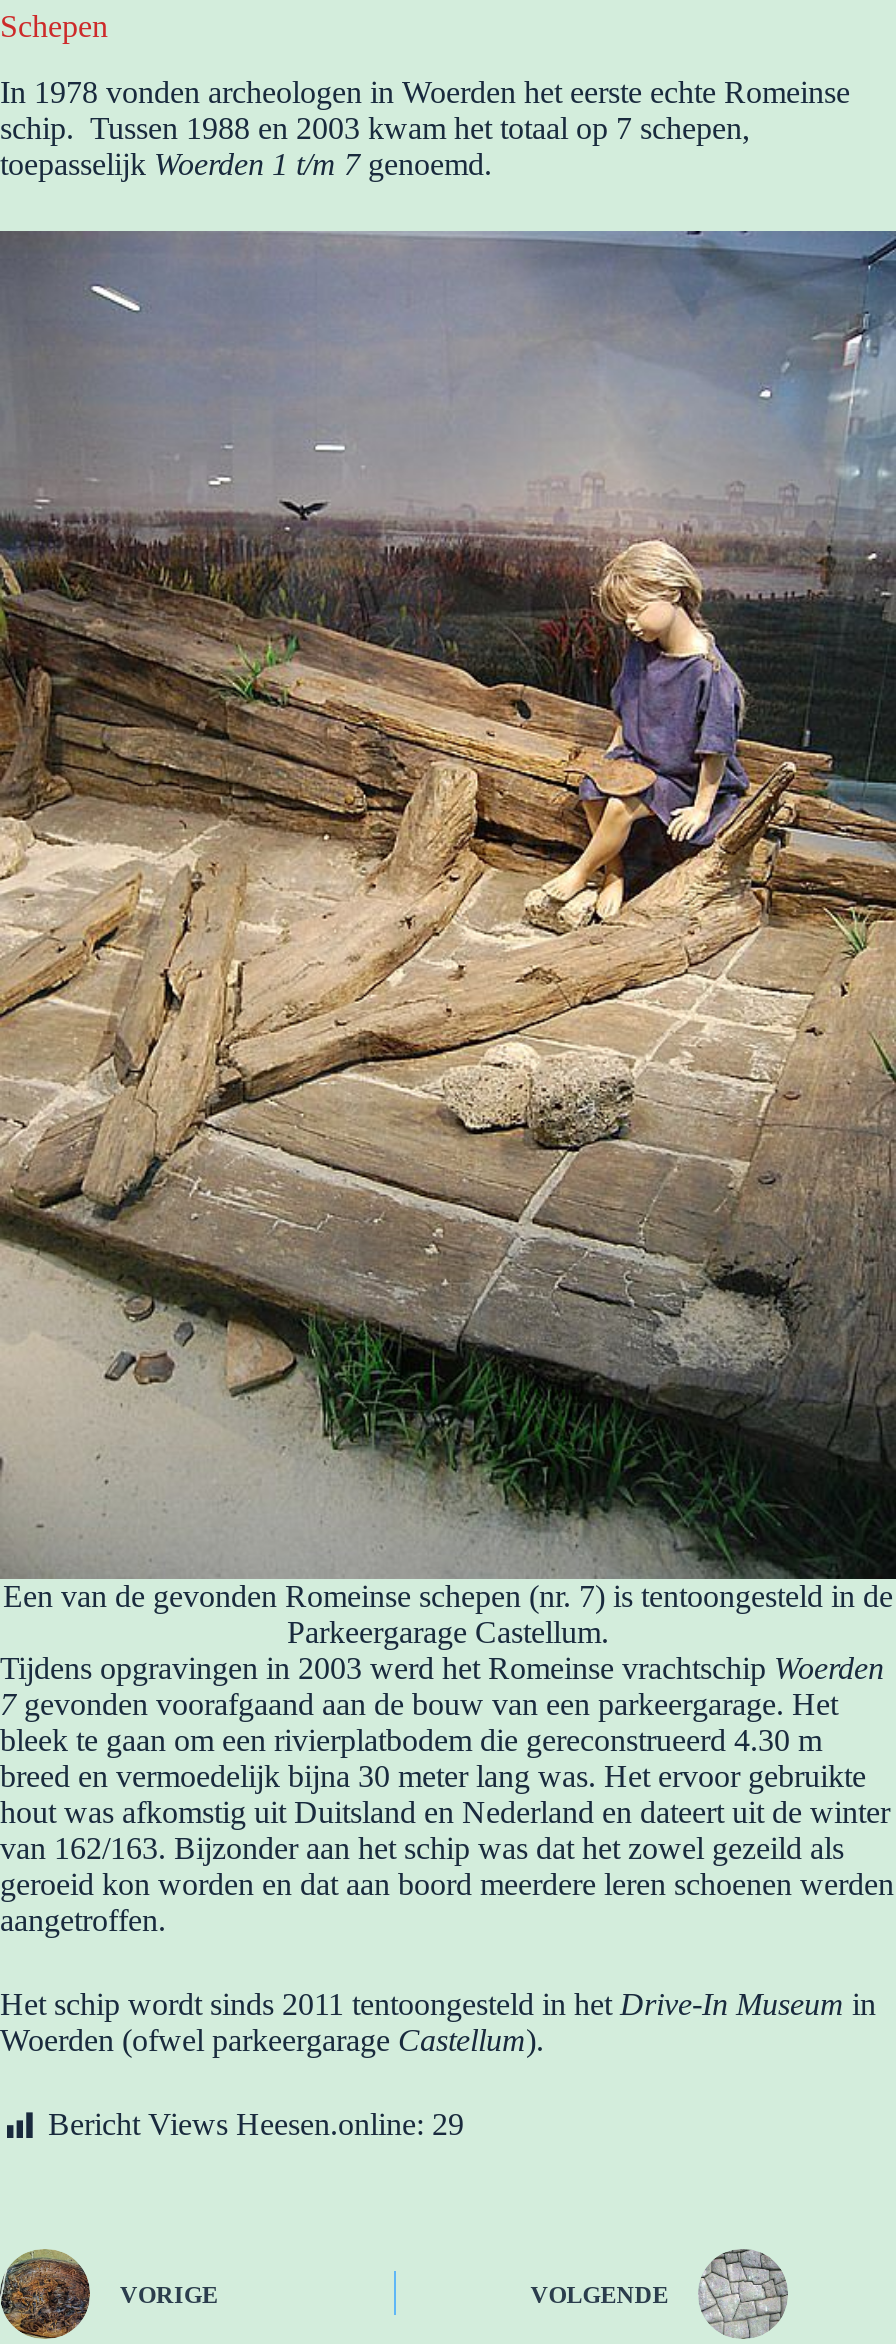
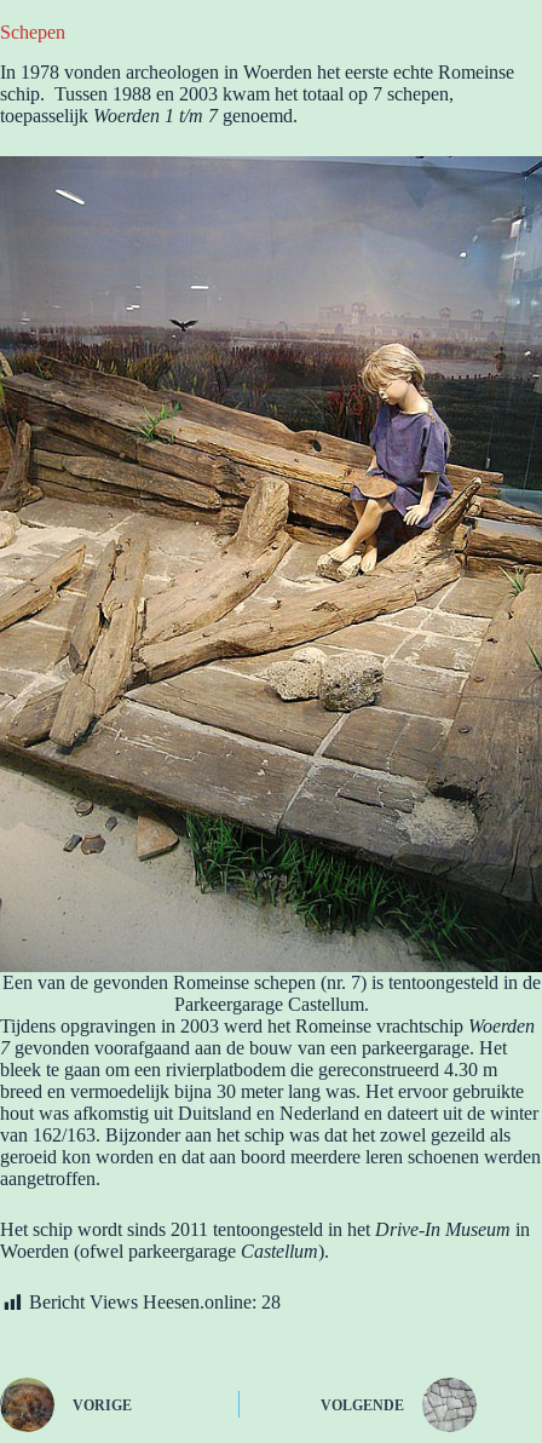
- Bericht Views Heesen.online: 29
+ Bericht Views Heesen.online: 28
